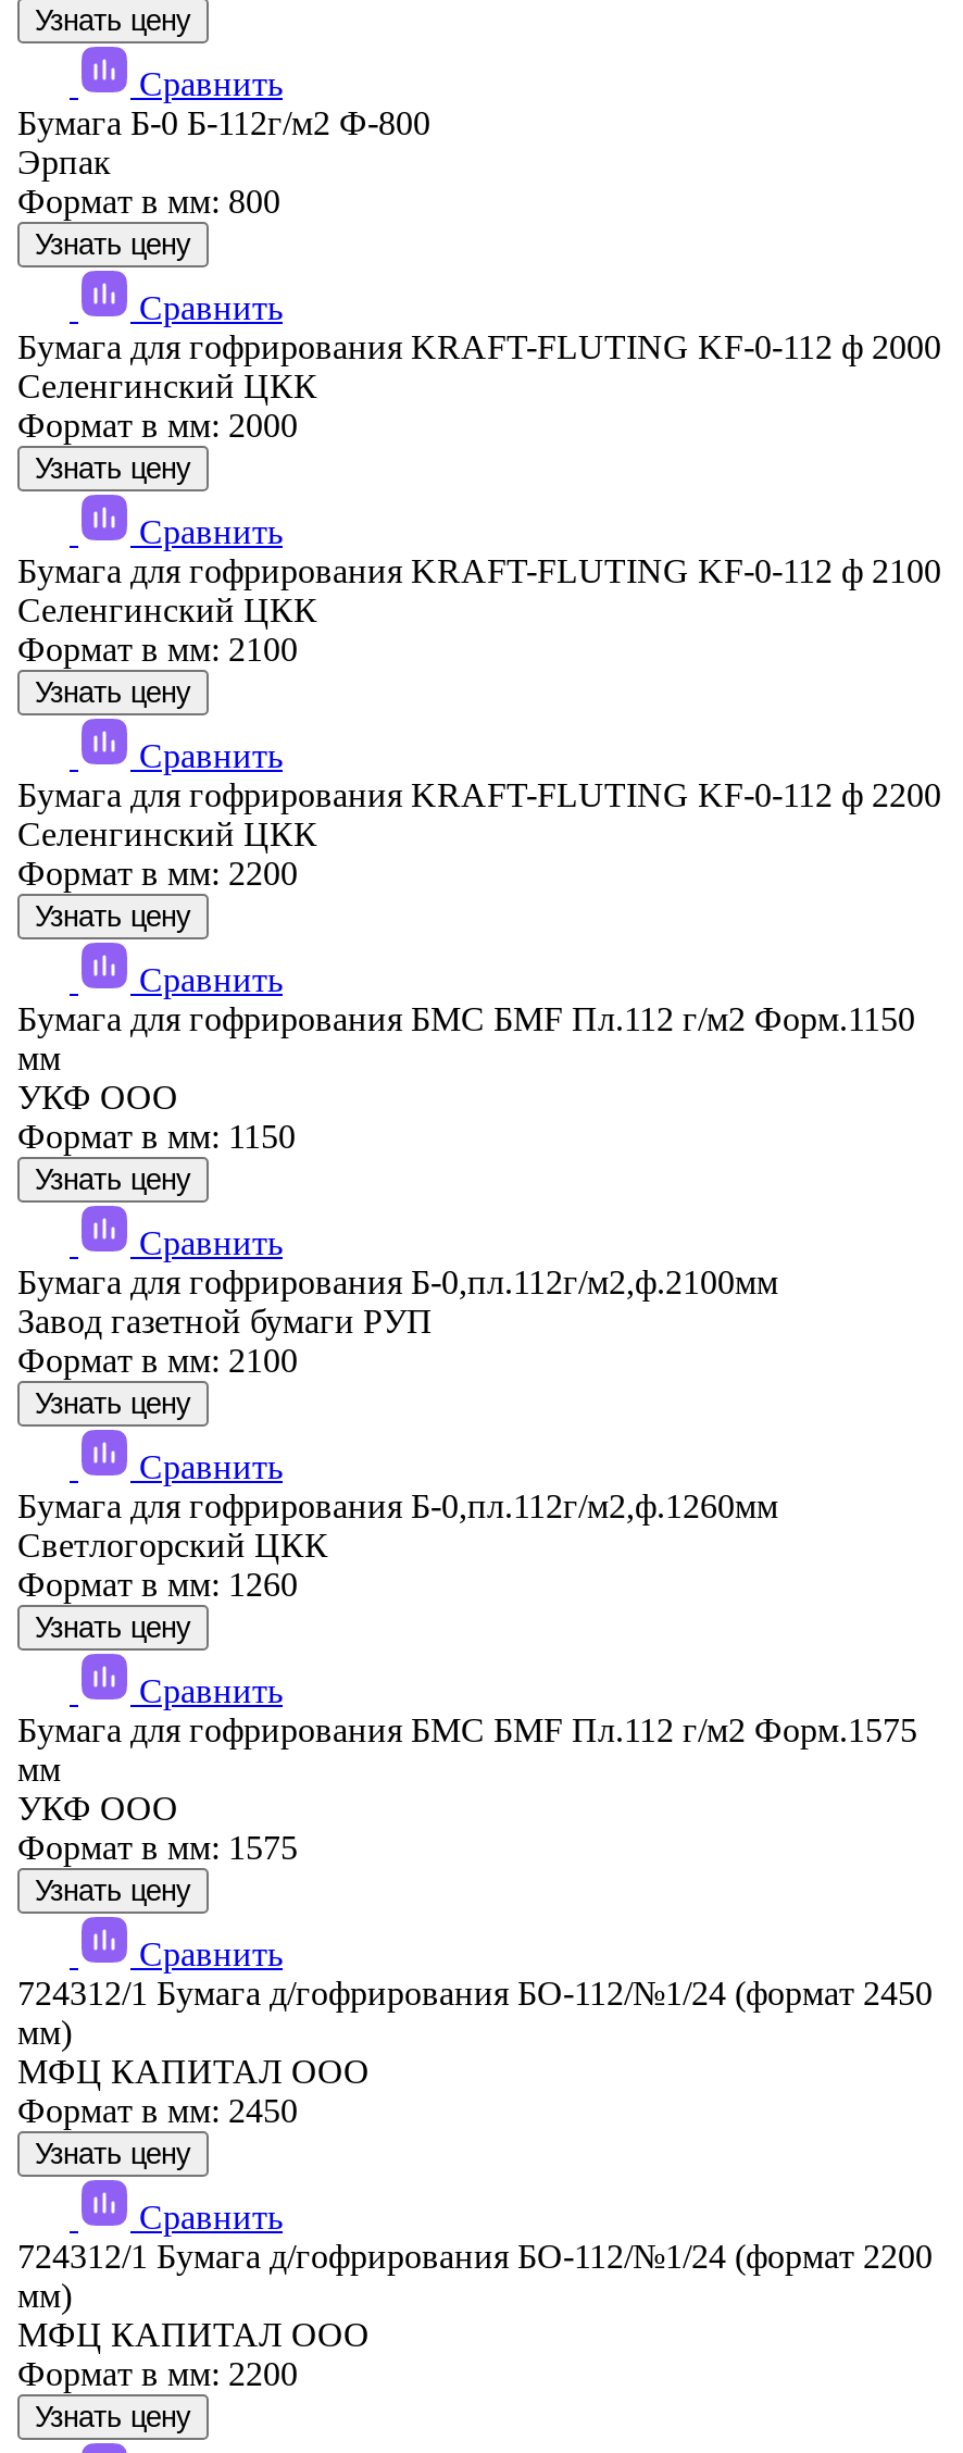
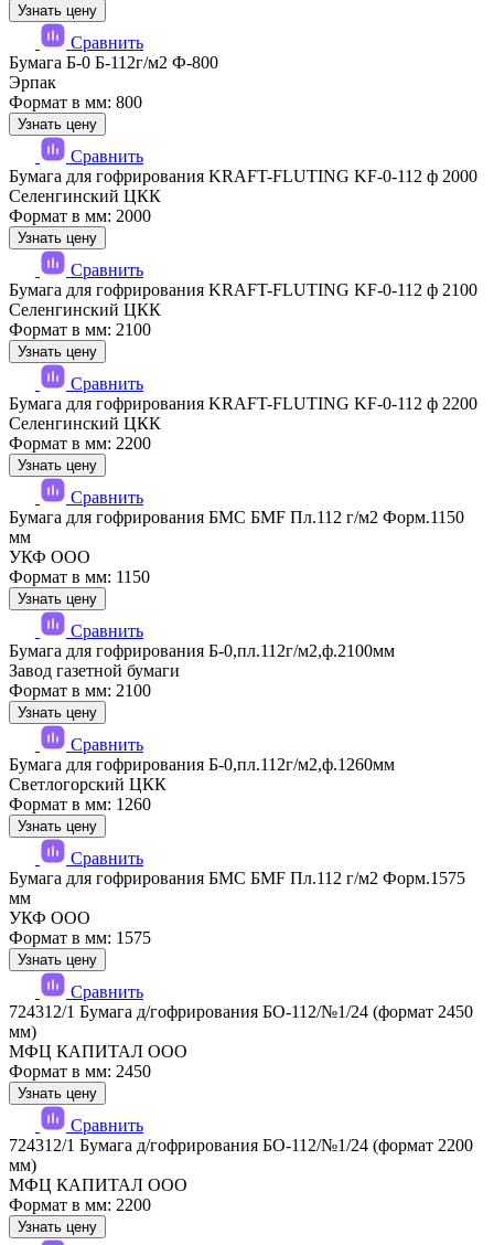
- Завод газетной бумаги РУП
+ Завод газетной бумаги
